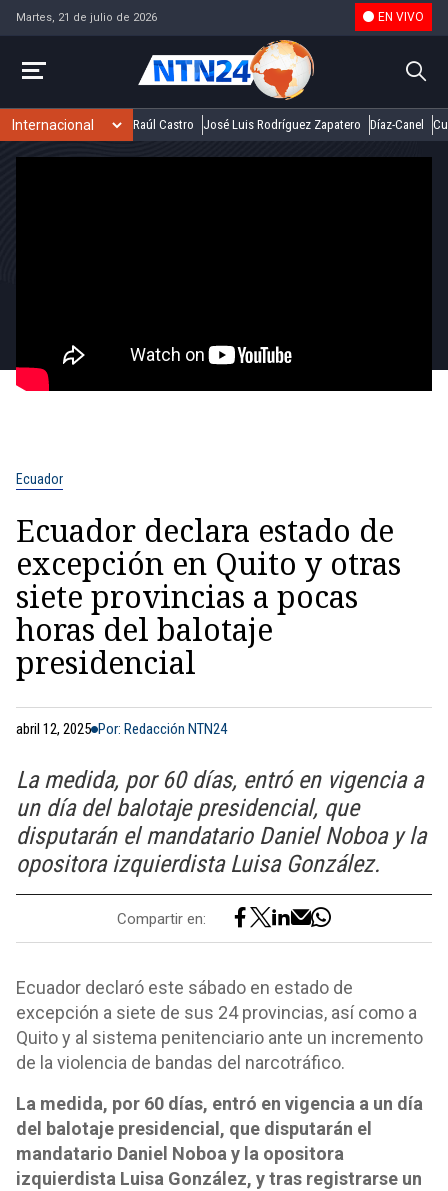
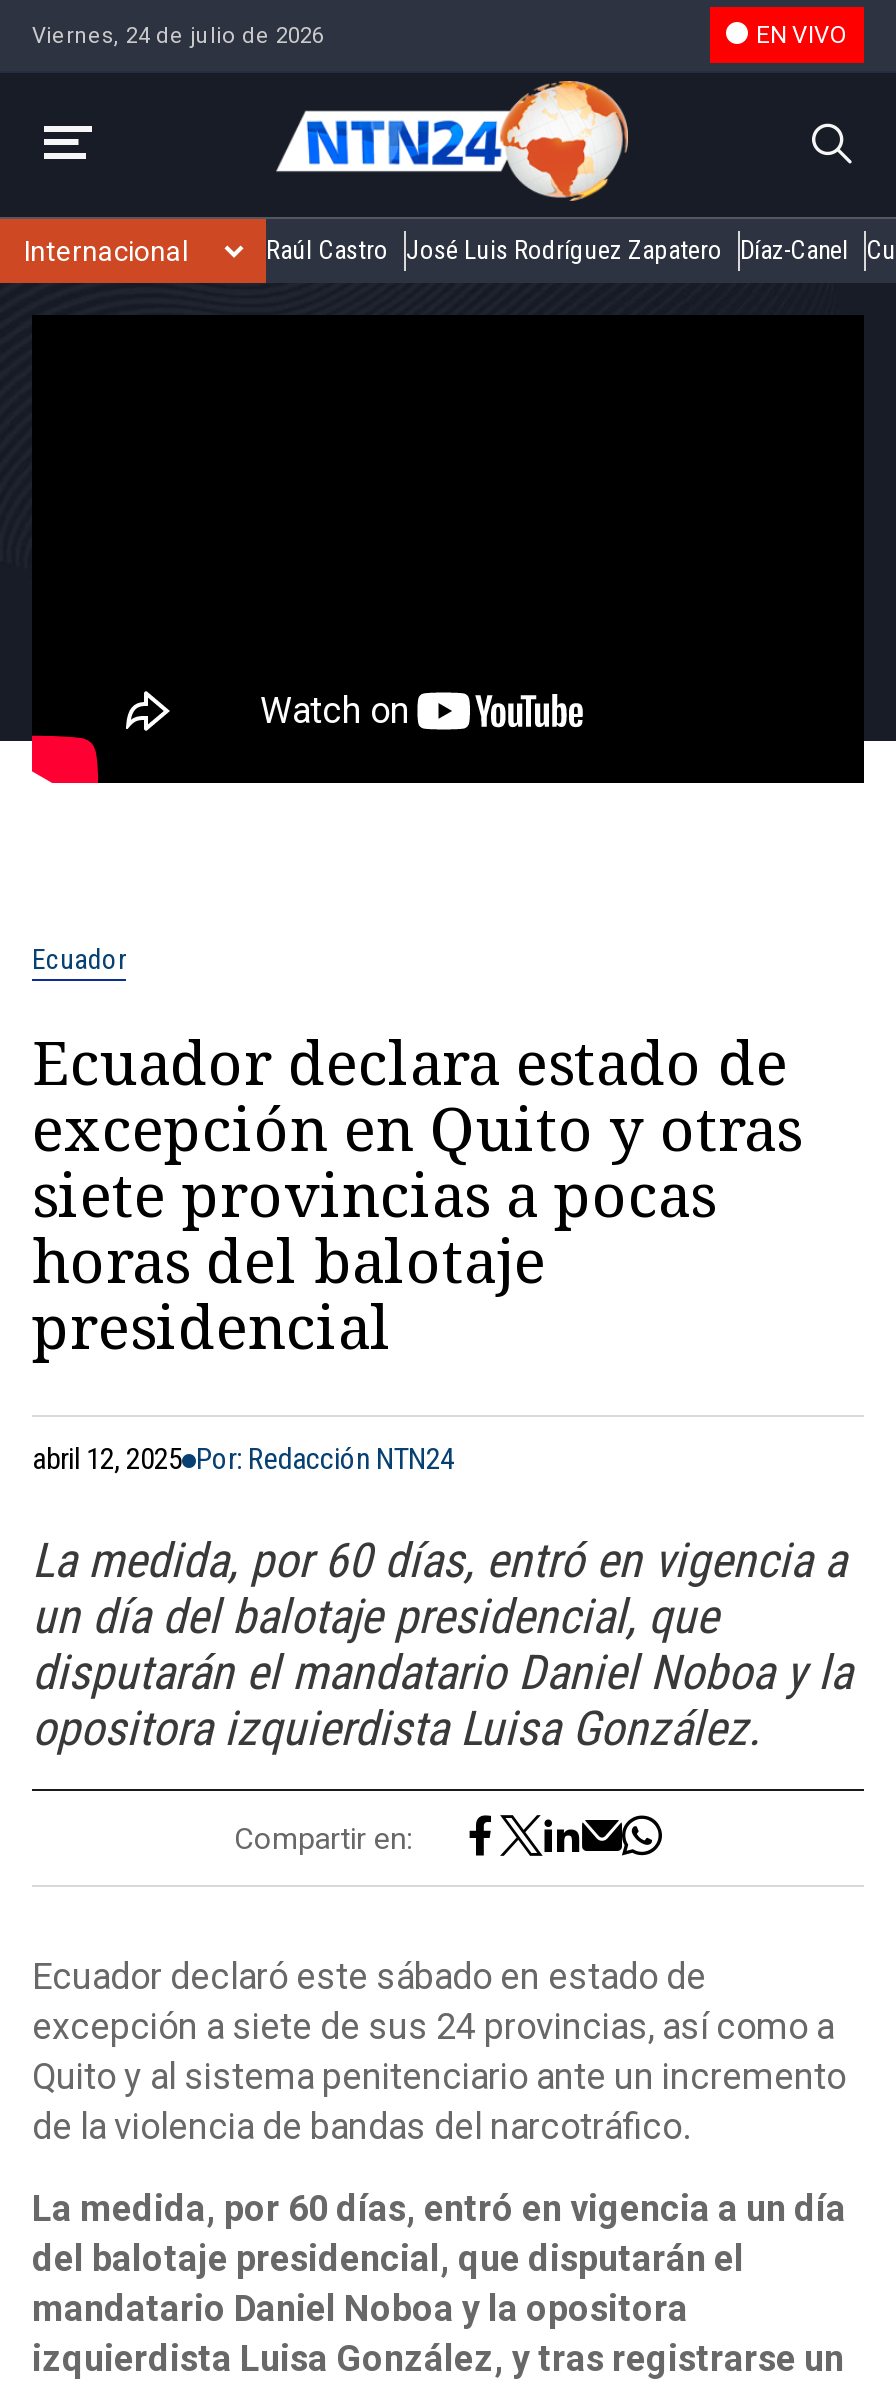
- Martes, 21 de julio de 2026
+ Viernes, 24 de julio de 2026
